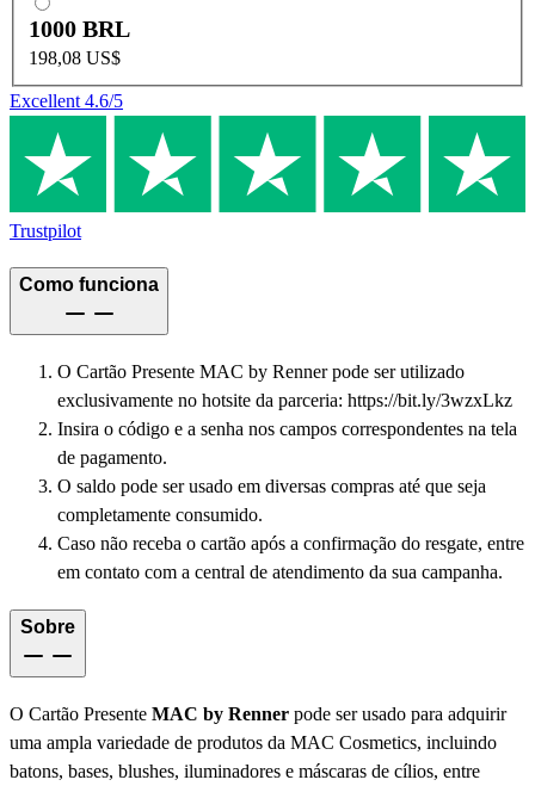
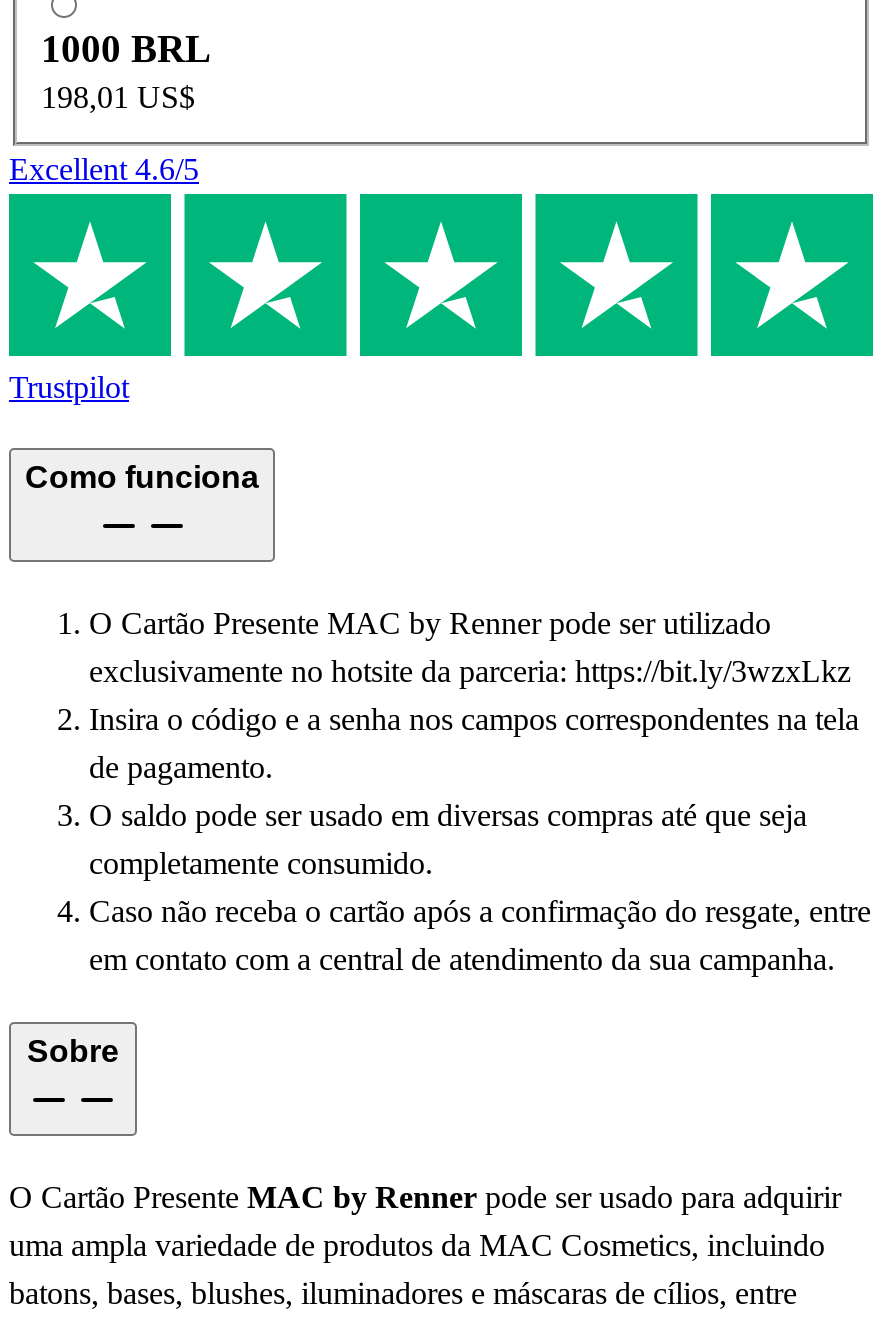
- 198,08 US$
+ 198,01 US$
